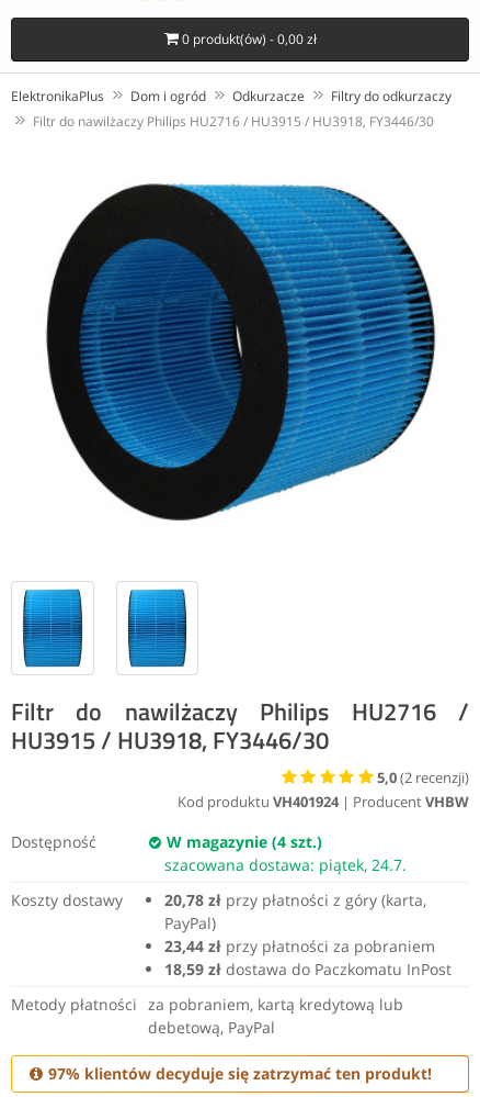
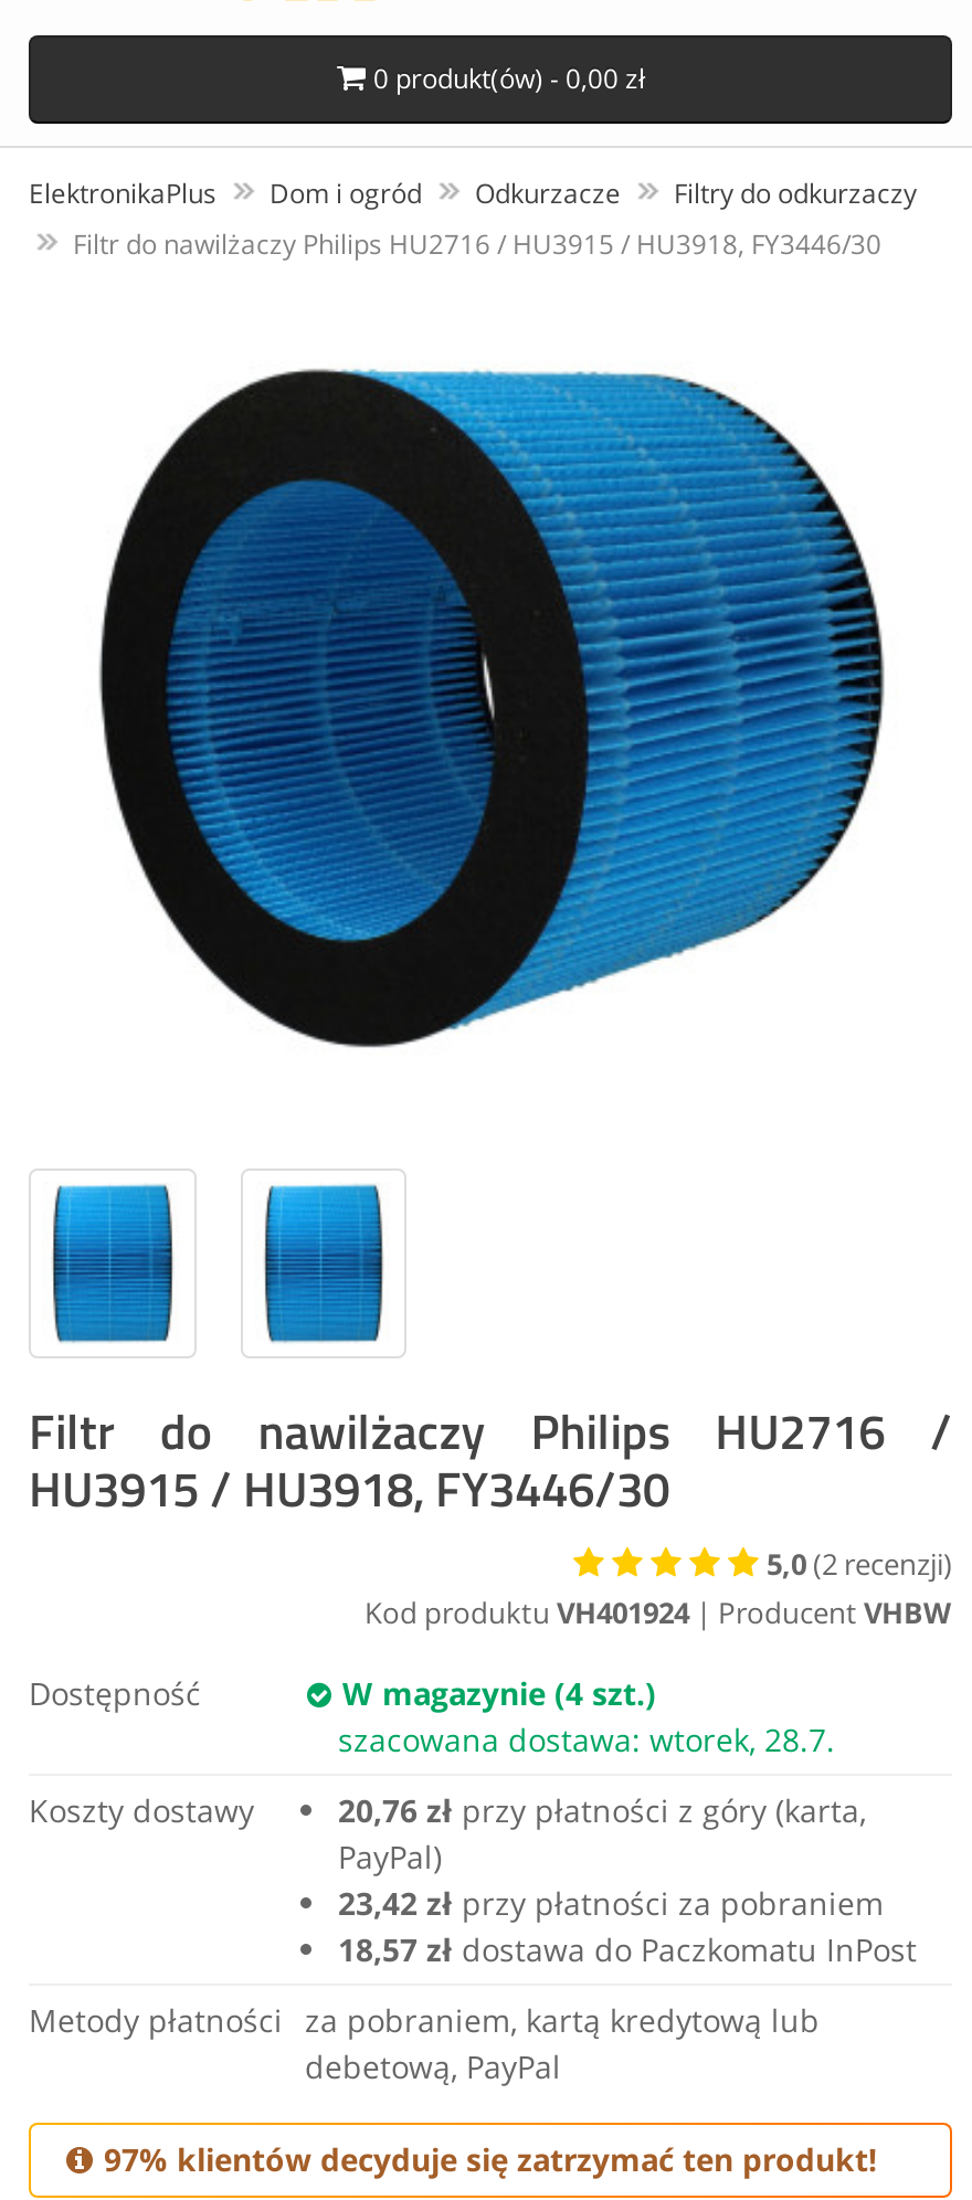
- szacowana dostawa: piątek, 24.7.
+ szacowana dostawa: wtorek, 28.7.

- 20,78 zł przy płatności z góry (karta,
+ 20,76 zł przy płatności z góry (karta,

- 23,44 zł przy płatności za pobraniem
+ 23,42 zł przy płatności za pobraniem

- 18,59 zł dostawa do Paczkomatu InPost
+ 18,57 zł dostawa do Paczkomatu InPost
